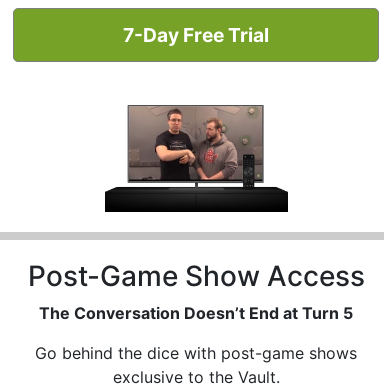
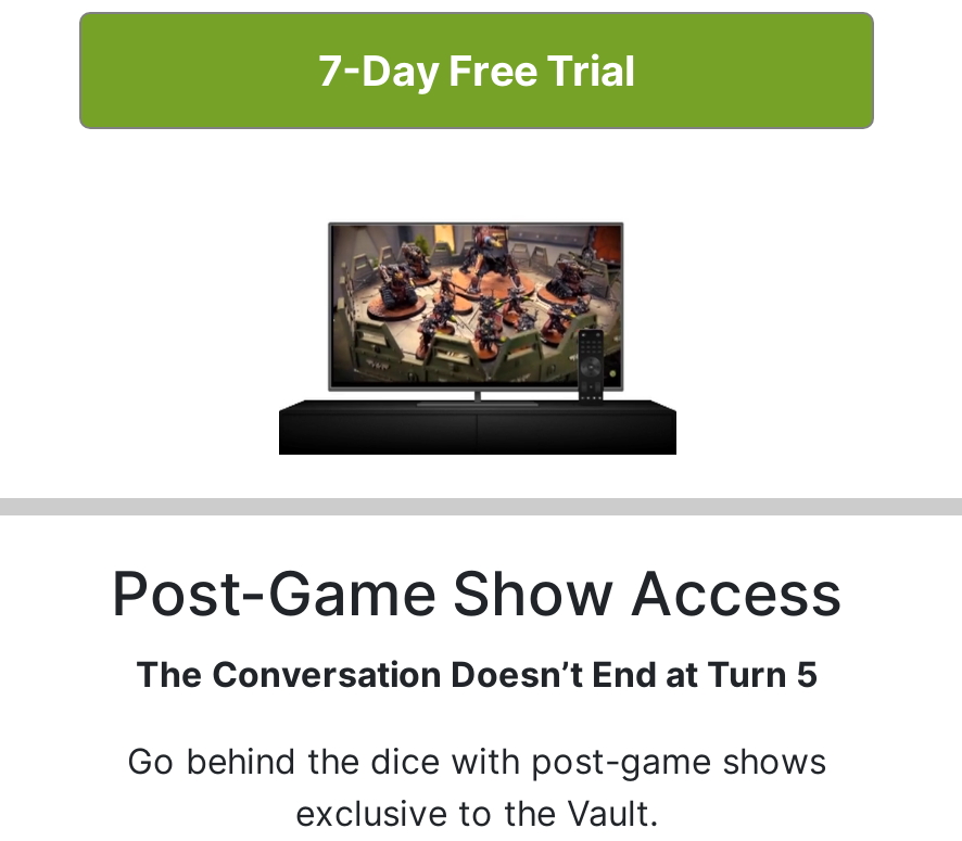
- [image]
+ [image]
